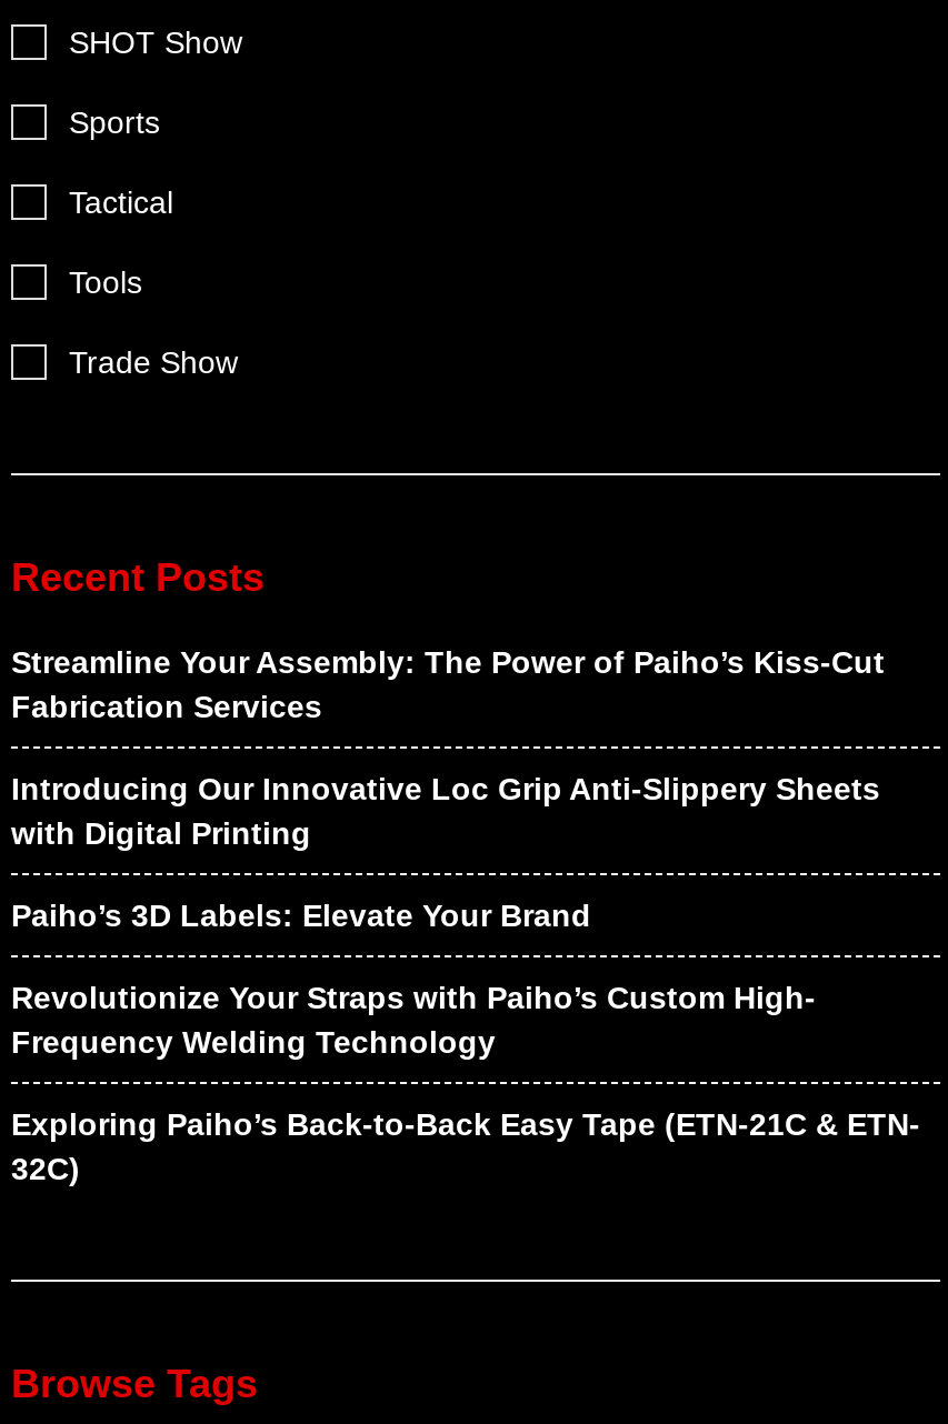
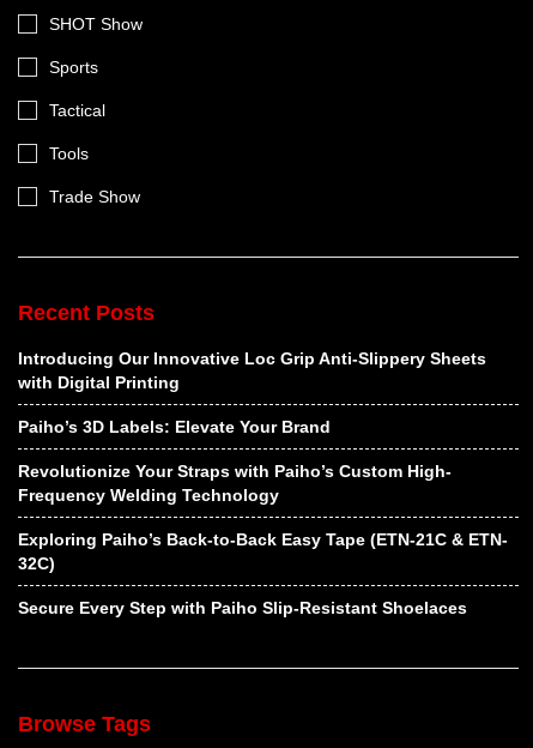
- Streamline Your Assembly: The Power of Paiho’s Kiss-Cut
- Fabrication Services

moved up: Introducing Our Innovative Loc Grip Anti-Slippery Sheets | with Digital Printing | Paiho’s 3D Labels: Elevate Your Brand | Revolutionize Your Straps with Paiho’s Custom High- | Frequency Welding Technology | Exploring Paiho’s Back-to-Back Easy Tape (ETN-21C & ETN- | 32C)

+ Secure Every Step with Paiho Slip-Resistant Shoelaces
